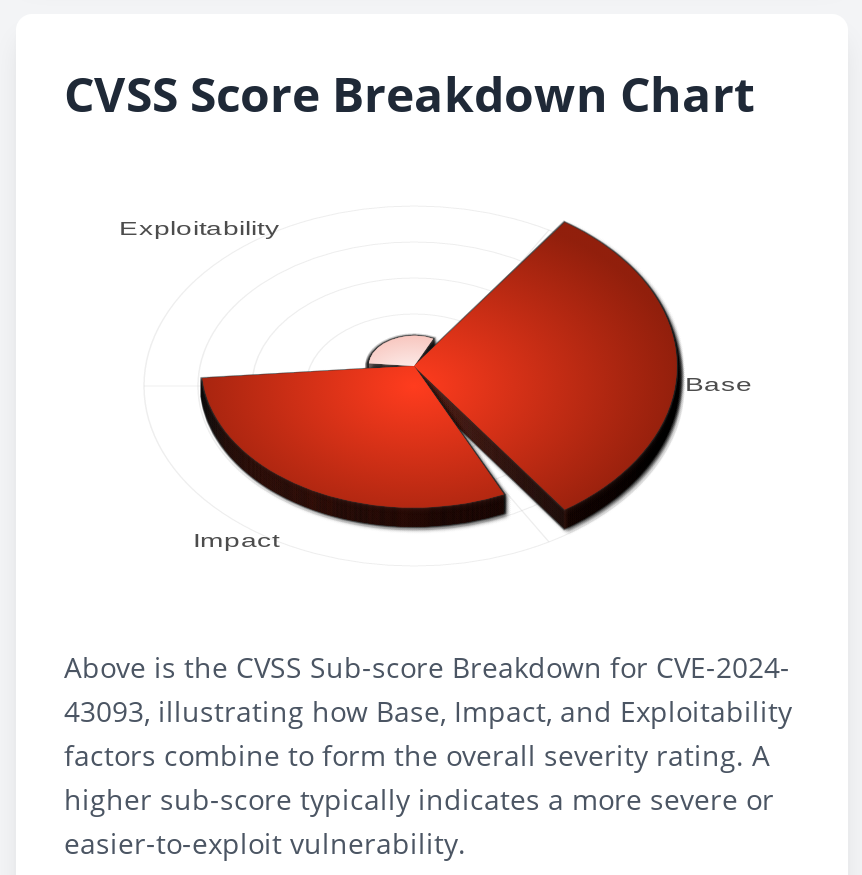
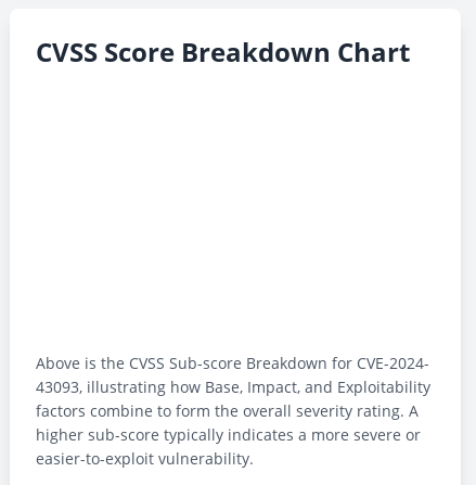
- [image]
